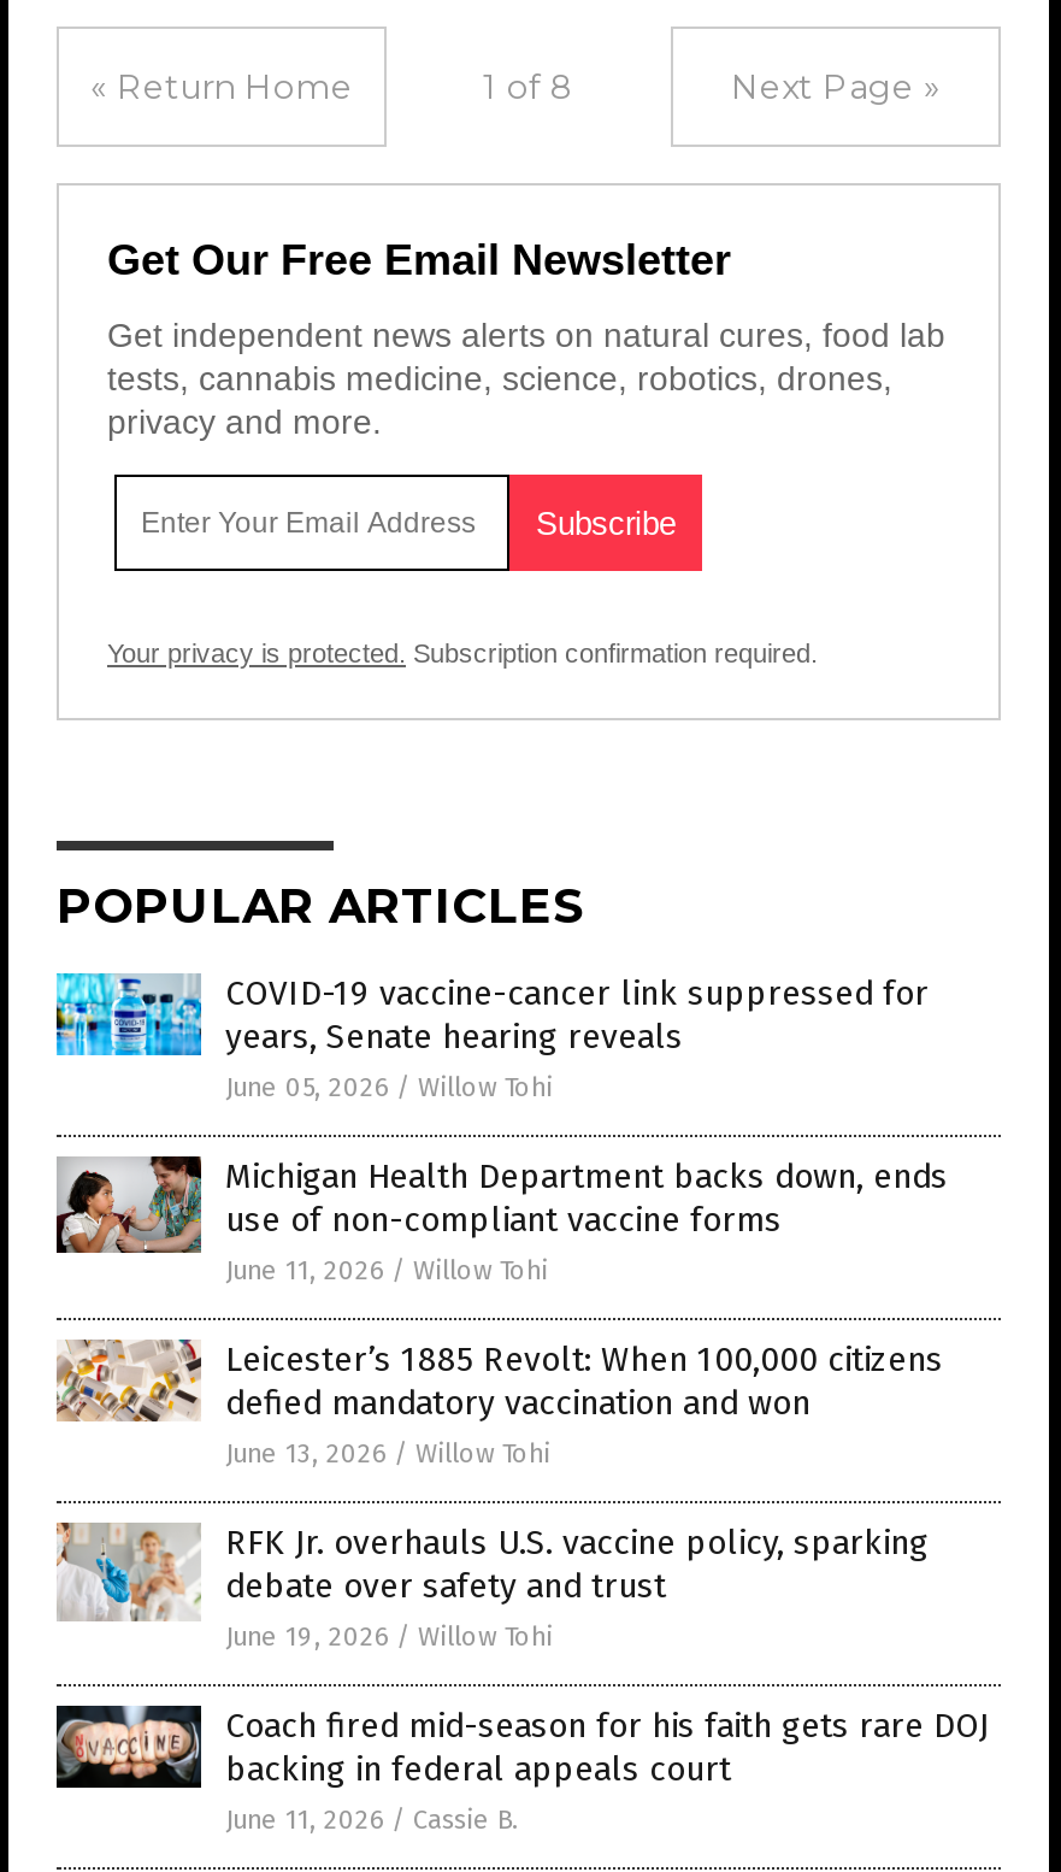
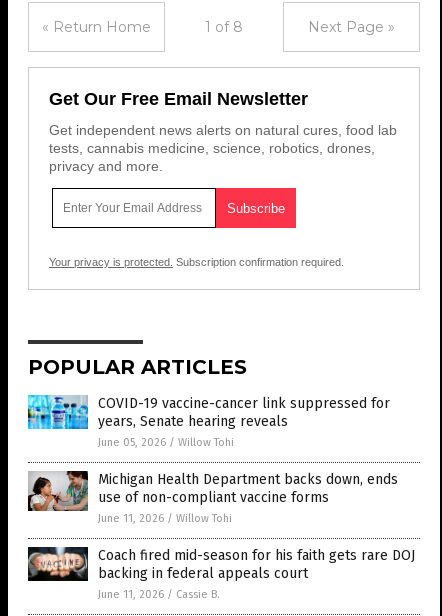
- [image]
- Leicester’s 1885 Revolt: When 100,000 citizens
- defied mandatory vaccination and won
- June 13, 2026 / Willow Tohi
- RFK Jr. overhauls U.S. vaccine policy, sparking
- debate over safety and trust
- June 19, 2026 / Willow Tohi

- [image]
